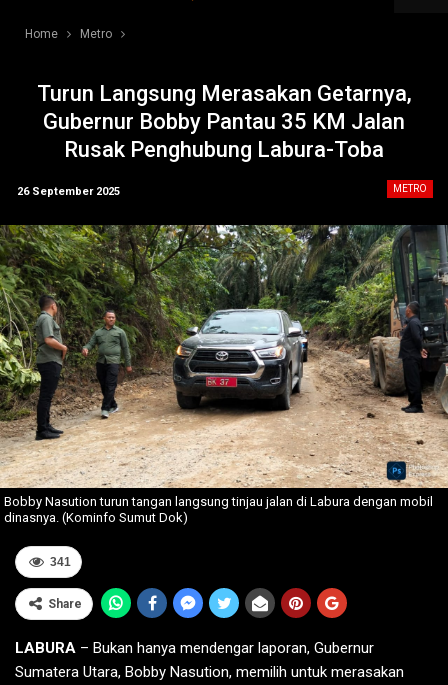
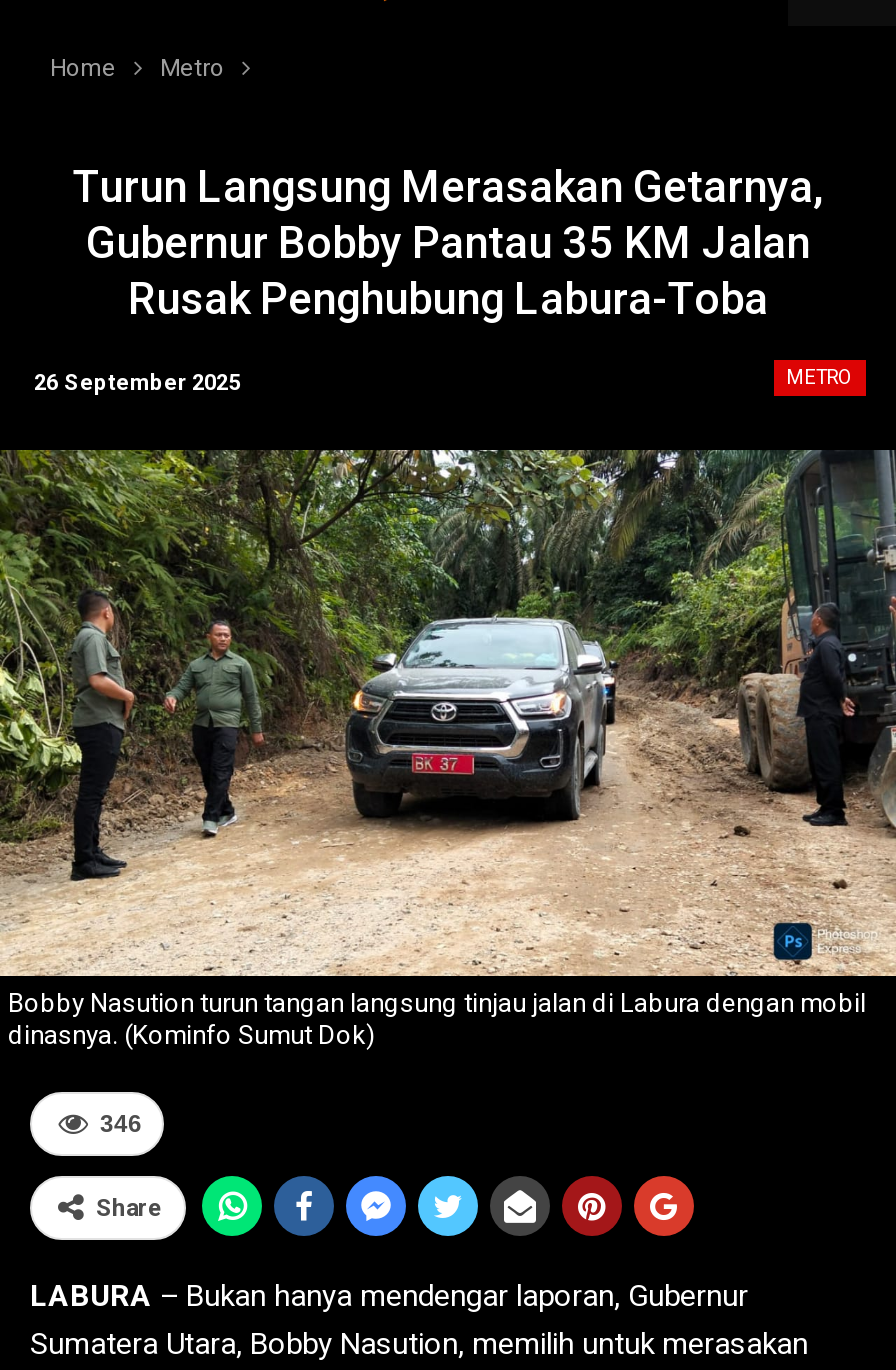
- 341
+ 346
